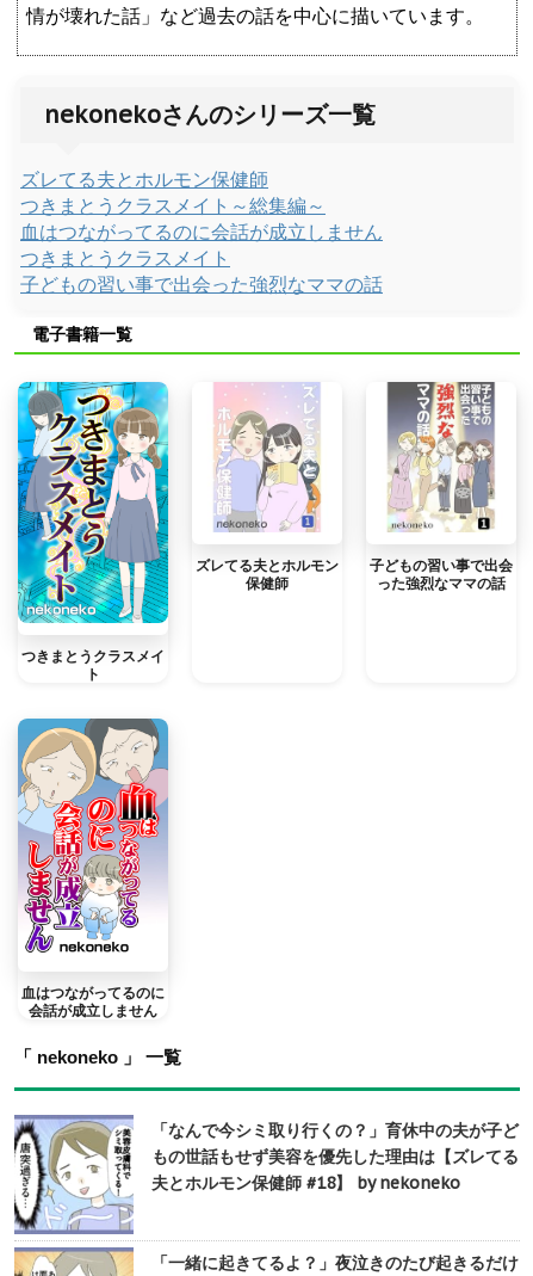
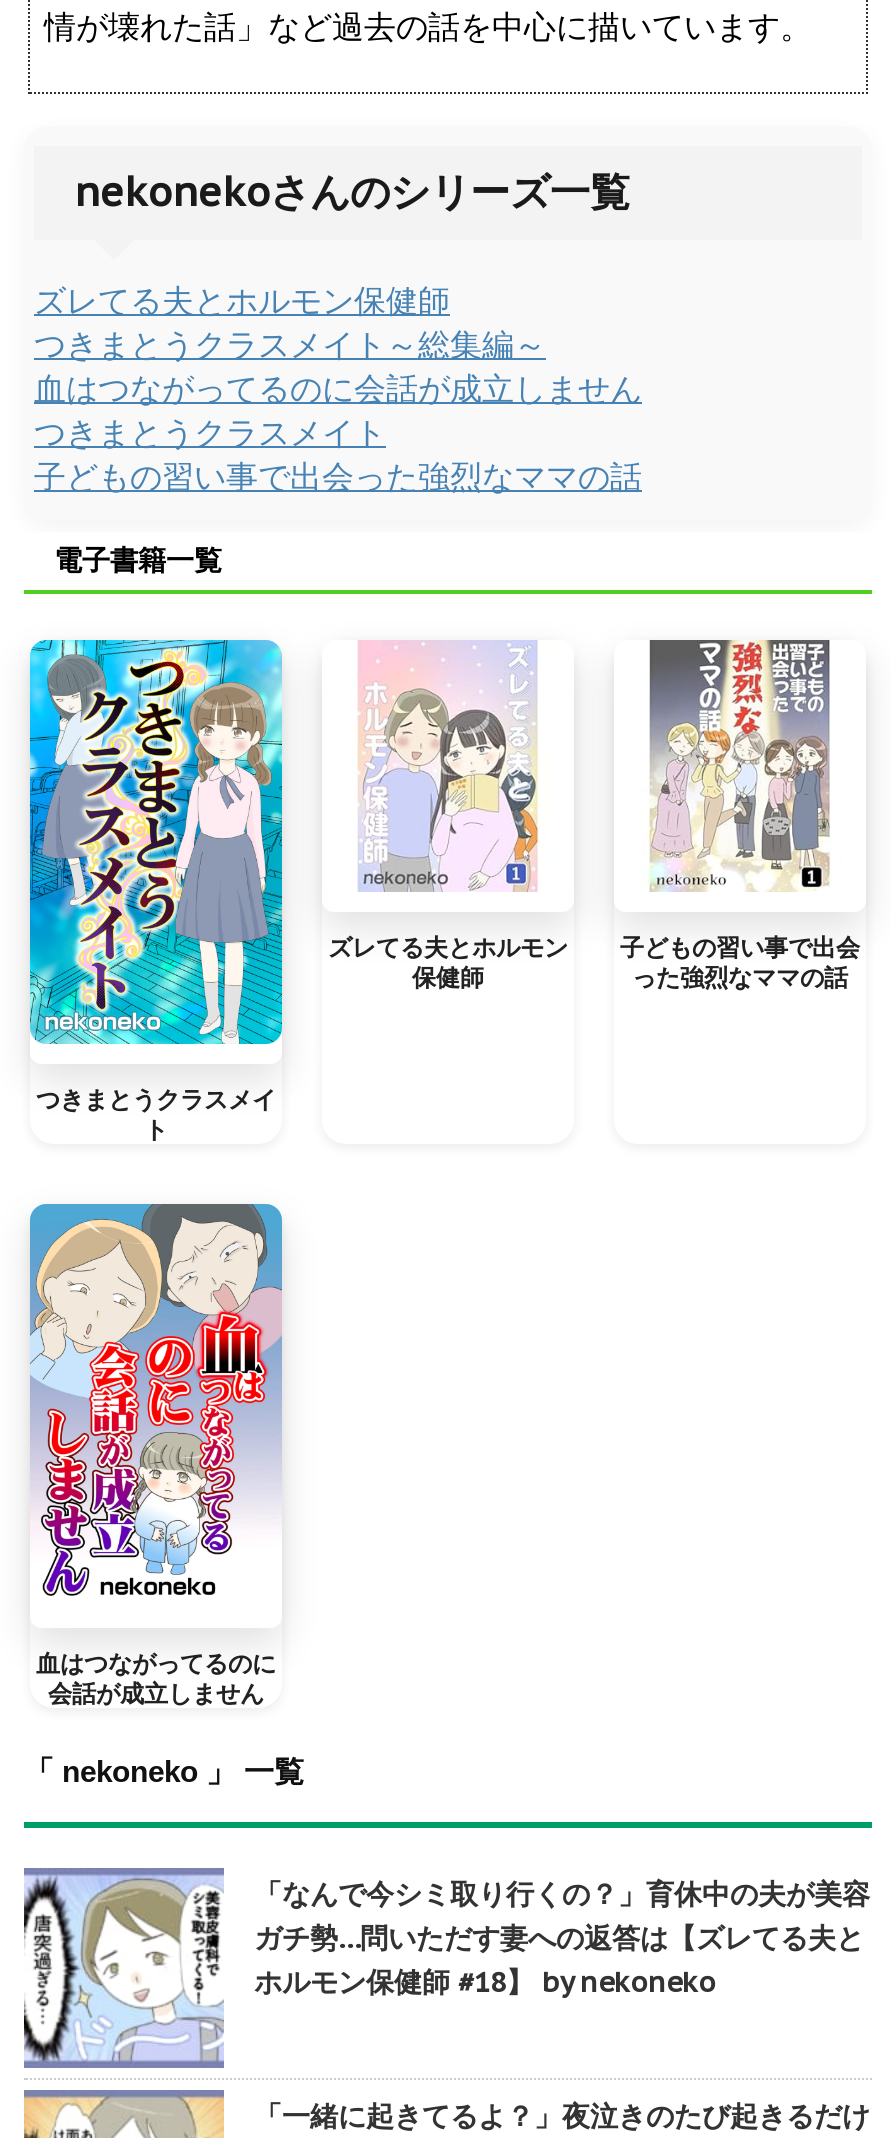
- 「なんで今シミ取り行くの？」育休中の夫が子ど
- もの世話もせず美容を優先した理由は【ズレてる
- 夫とホルモン保健師 #18】 by nekoneko
+ 「なんで今シミ取り行くの？」育休中の夫が美容
+ ガチ勢…問いただす妻への返答は【ズレてる夫と
+ ホルモン保健師 #18】 by nekoneko
